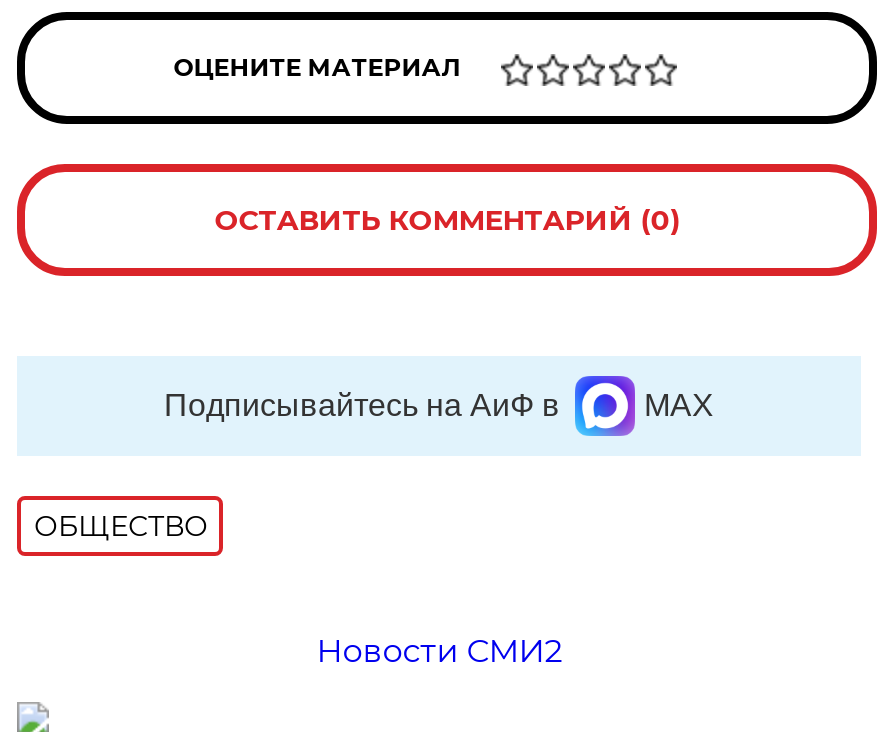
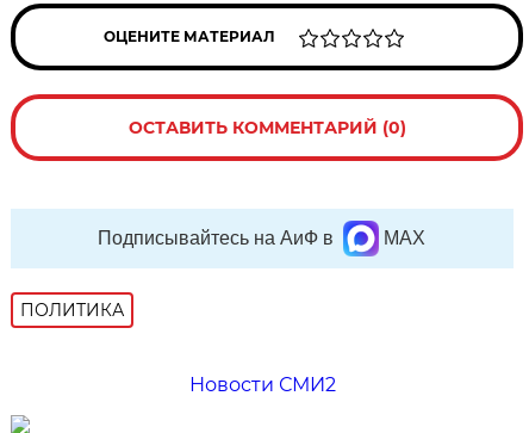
- ОБЩЕСТВО
+ ПОЛИТИКА
